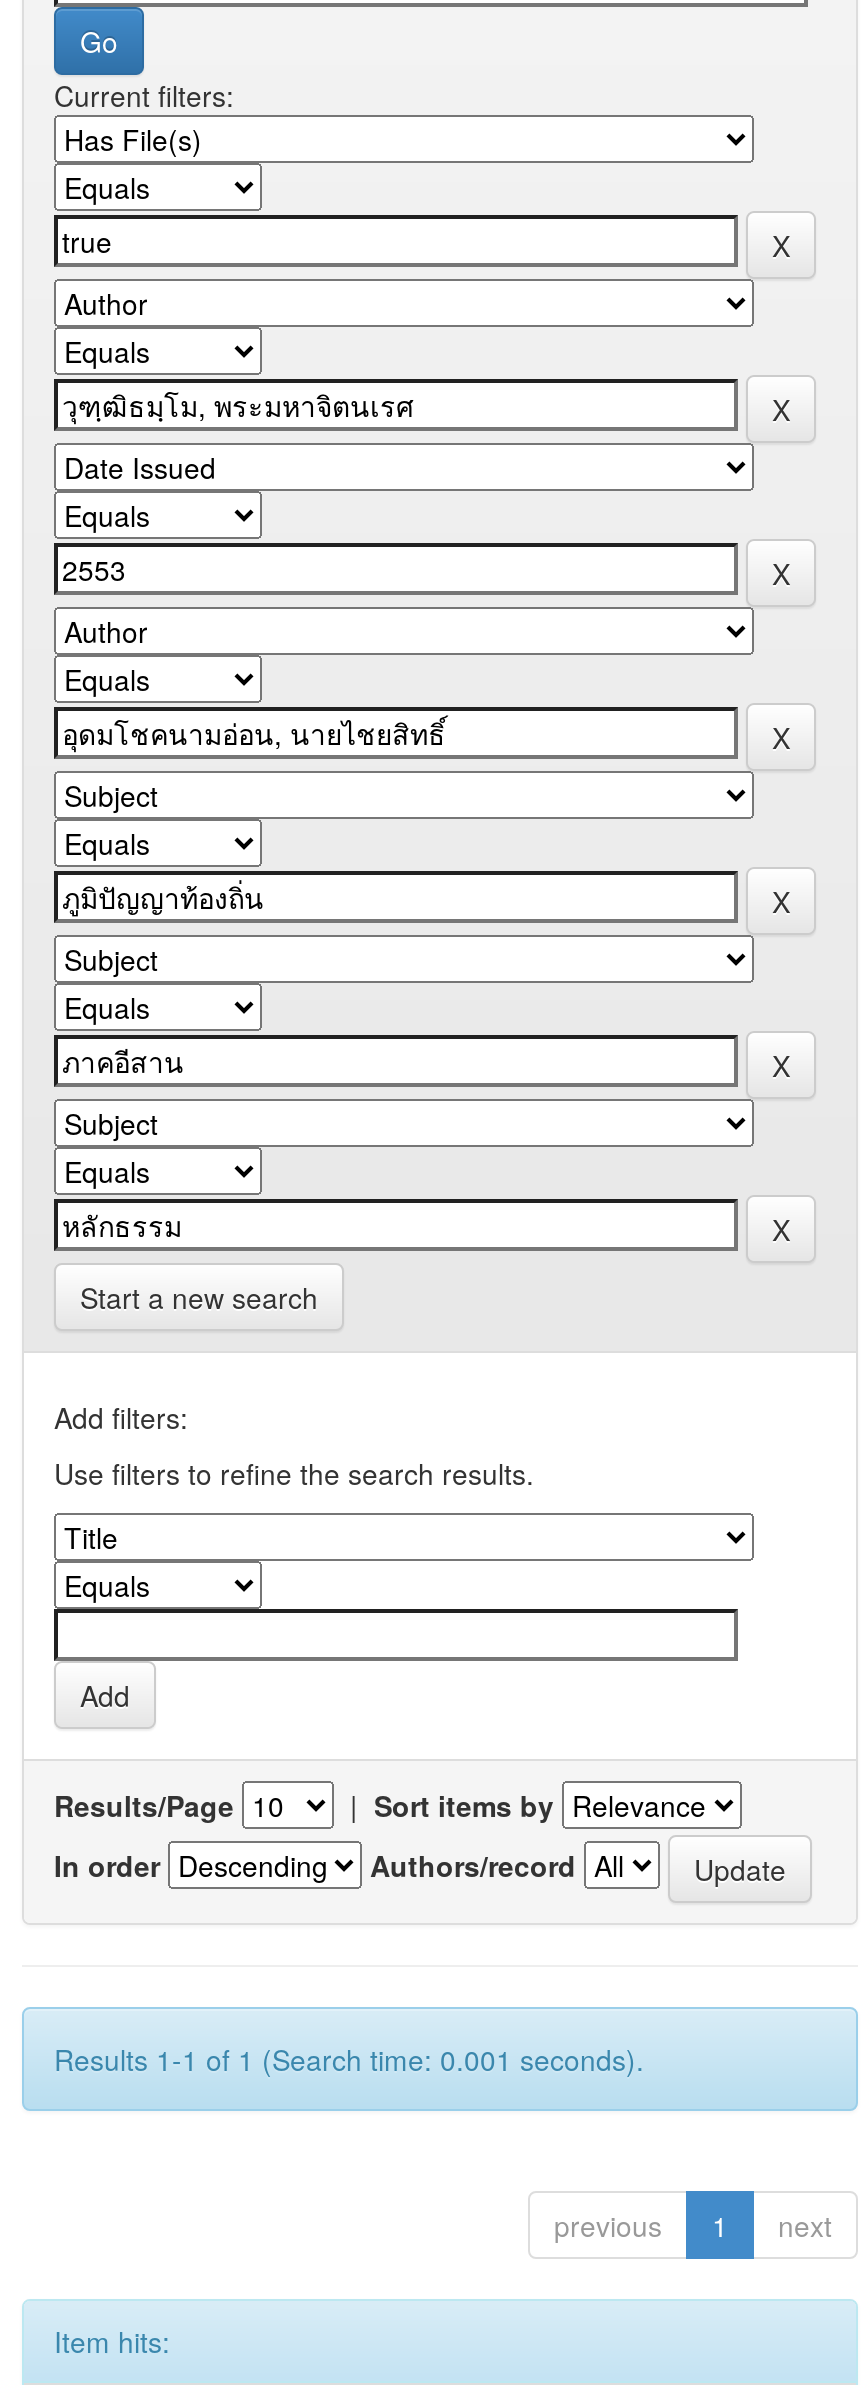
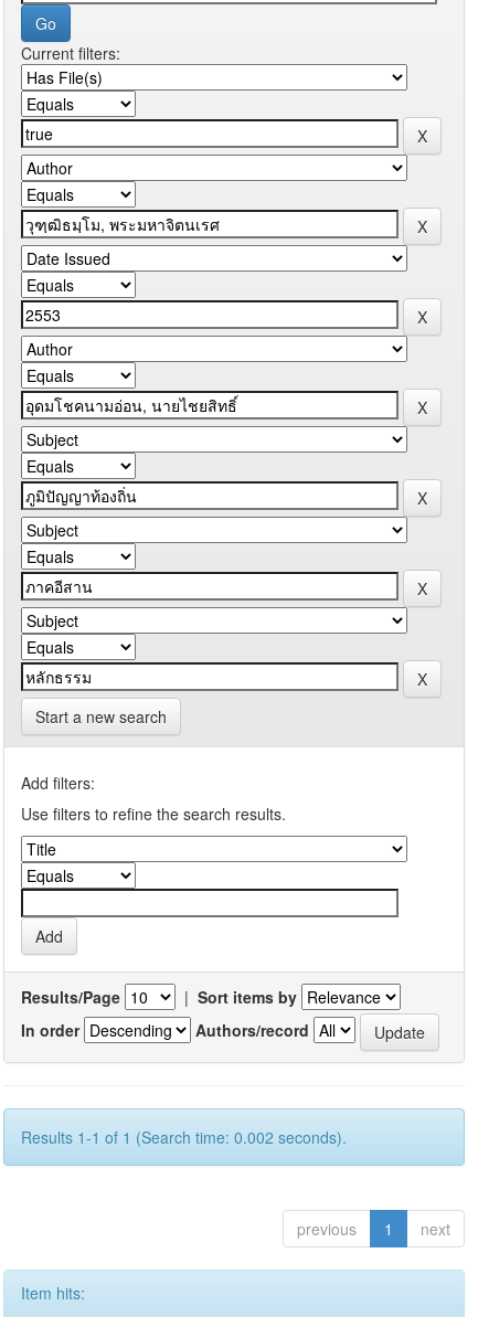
- Results 1-1 of 1 (Search time: 0.001 seconds).
+ Results 1-1 of 1 (Search time: 0.002 seconds).
